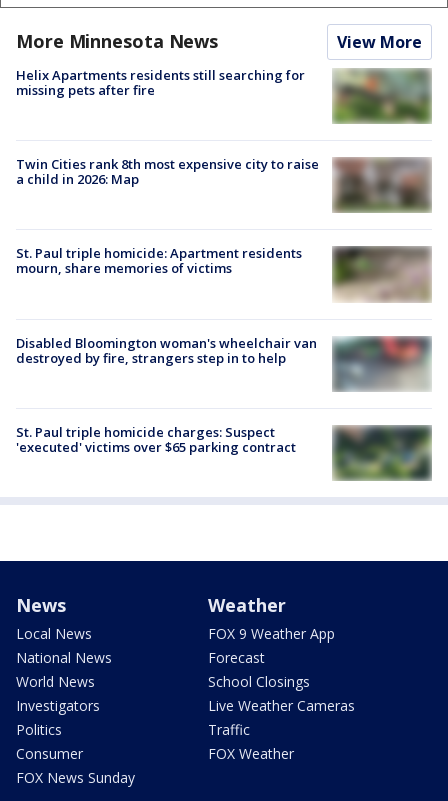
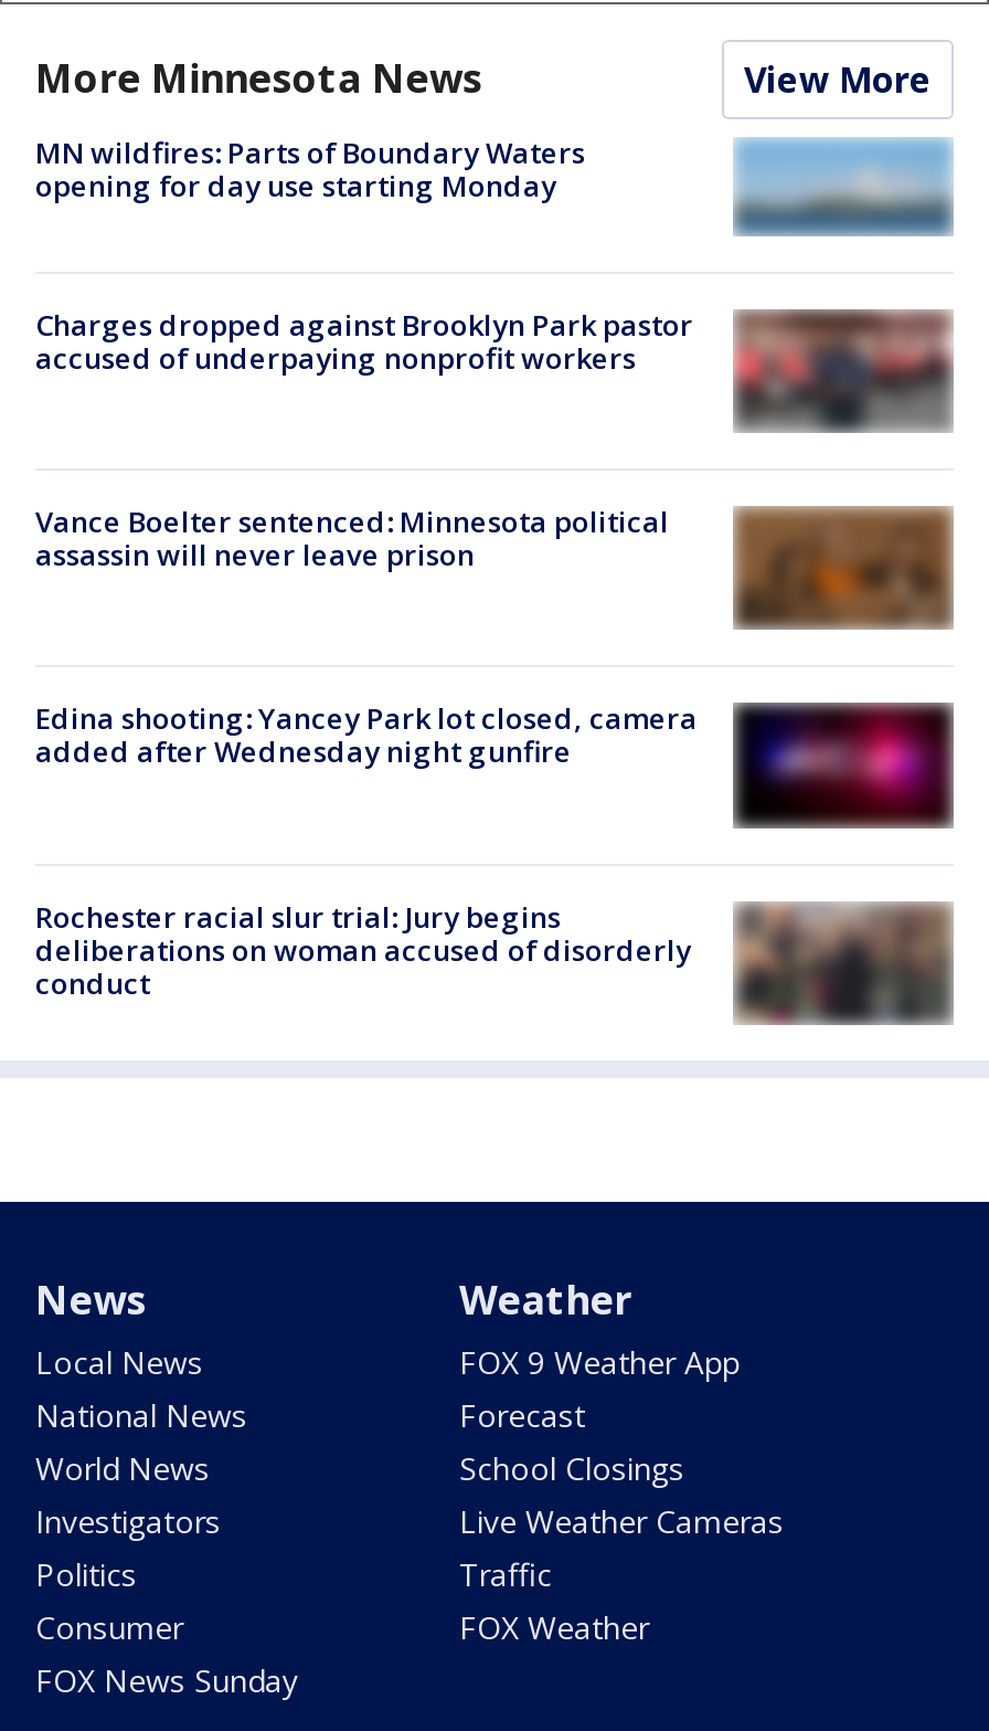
- Helix Apartments residents still searching for
- missing pets after fire
+ MN wildfires: Parts of Boundary Waters
+ opening for day use starting Monday

- [image]
+ [image]

- [image]
- Twin Cities rank 8th most expensive city to raise
- a child in 2026: Map
+ [image]
+ Charges dropped against Brooklyn Park pastor
+ accused of underpaying nonprofit workers

- [image]
- St. Paul triple homicide: Apartment residents
- mourn, share memories of victims
+ [image]
+ Vance Boelter sentenced: Minnesota political
+ assassin will never leave prison

- [image]
- Disabled Bloomington woman's wheelchair van
- destroyed by fire, strangers step in to help
+ [image]
+ Edina shooting: Yancey Park lot closed, camera
+ added after Wednesday night gunfire

- [image]
- St. Paul triple homicide charges: Suspect
- 'executed' victims over $65 parking contract
+ [image]
+ Rochester racial slur trial: Jury begins
+ deliberations on woman accused of disorderly
+ conduct
